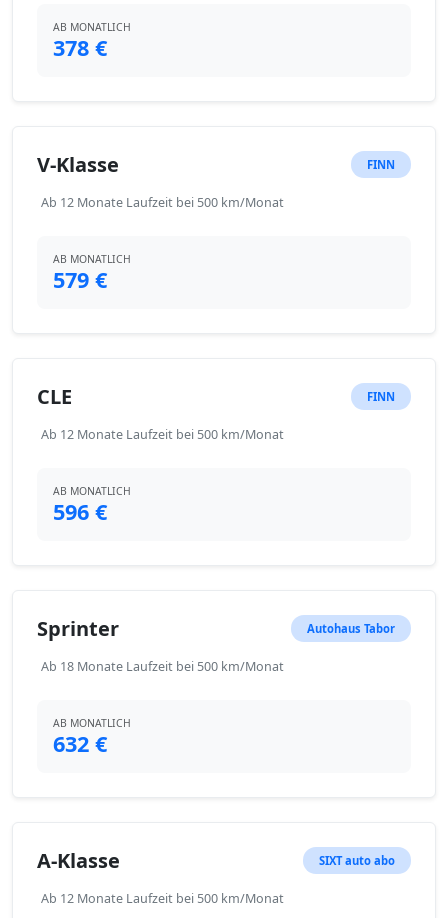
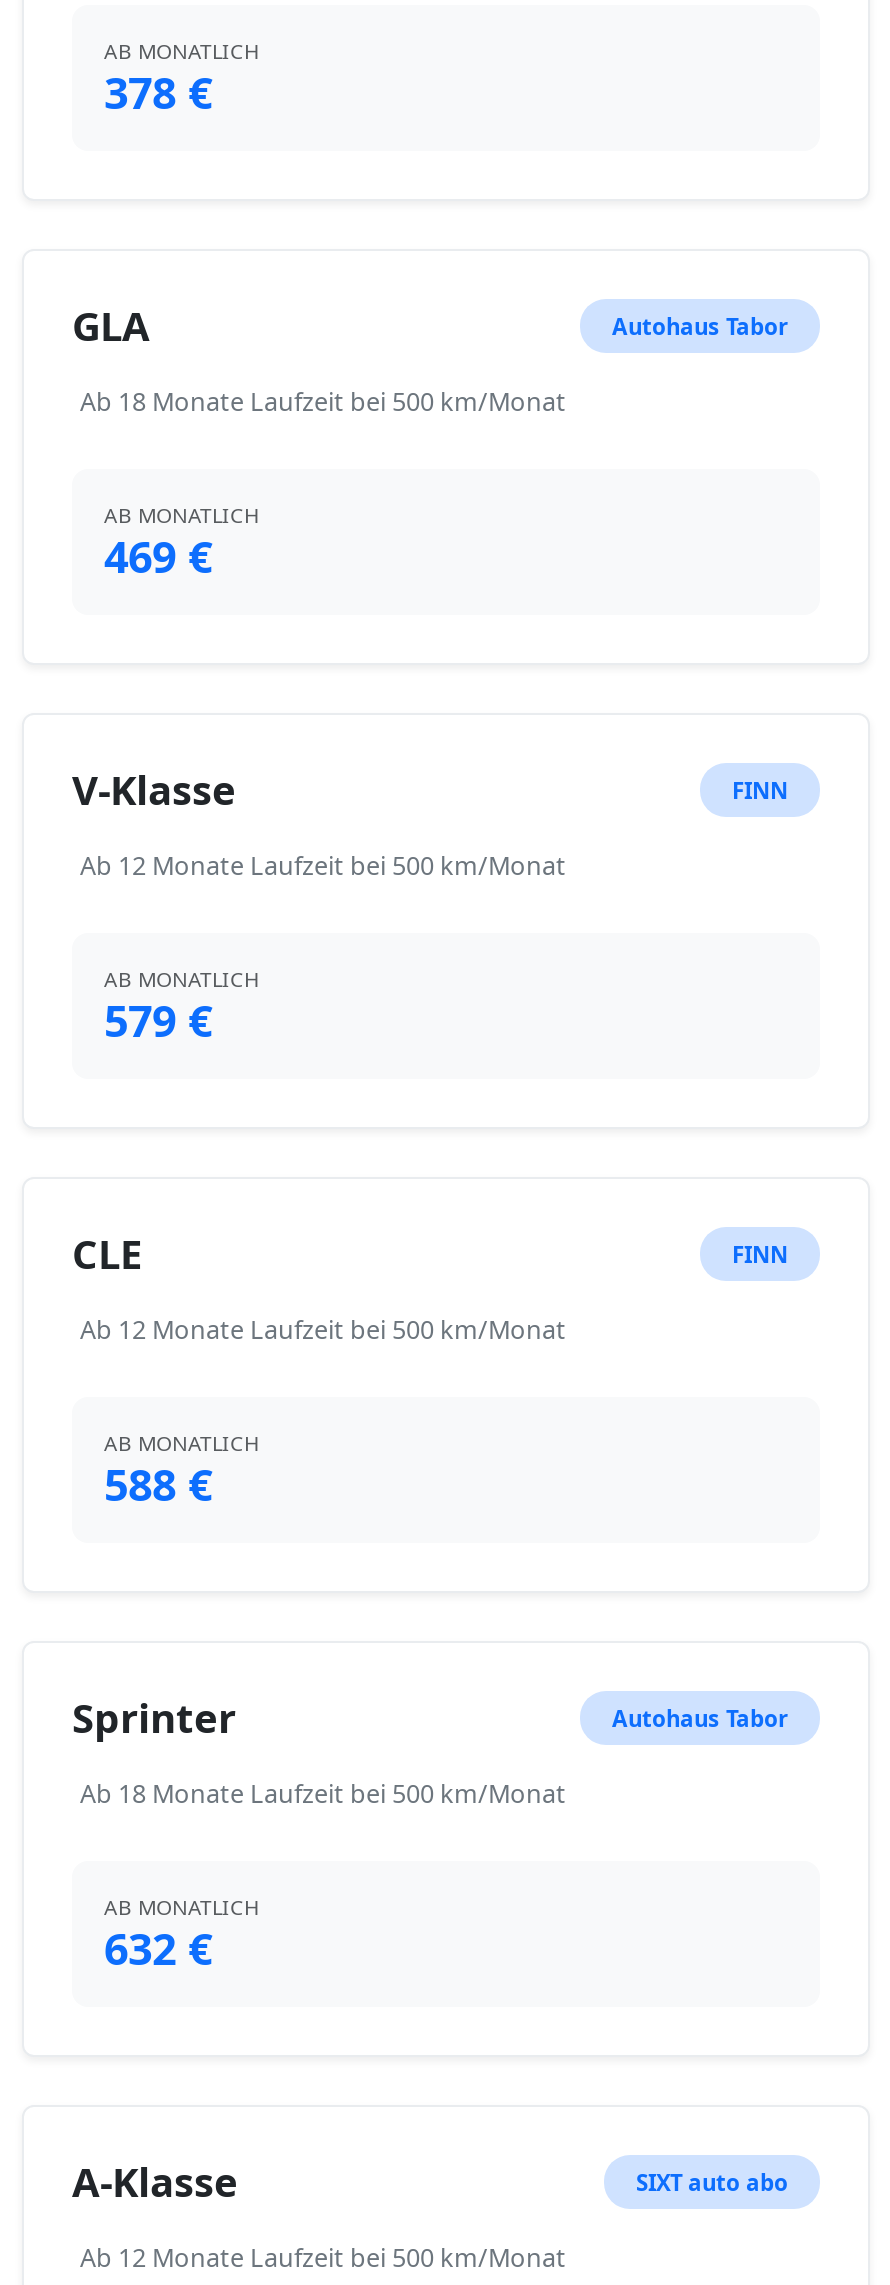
+ GLA
+ Autohaus Tabor
+ Ab 18 Monate Laufzeit bei 500 km/Monat
+ AB MONATLICH
+ 469 €

- 596 €
+ 588 €
